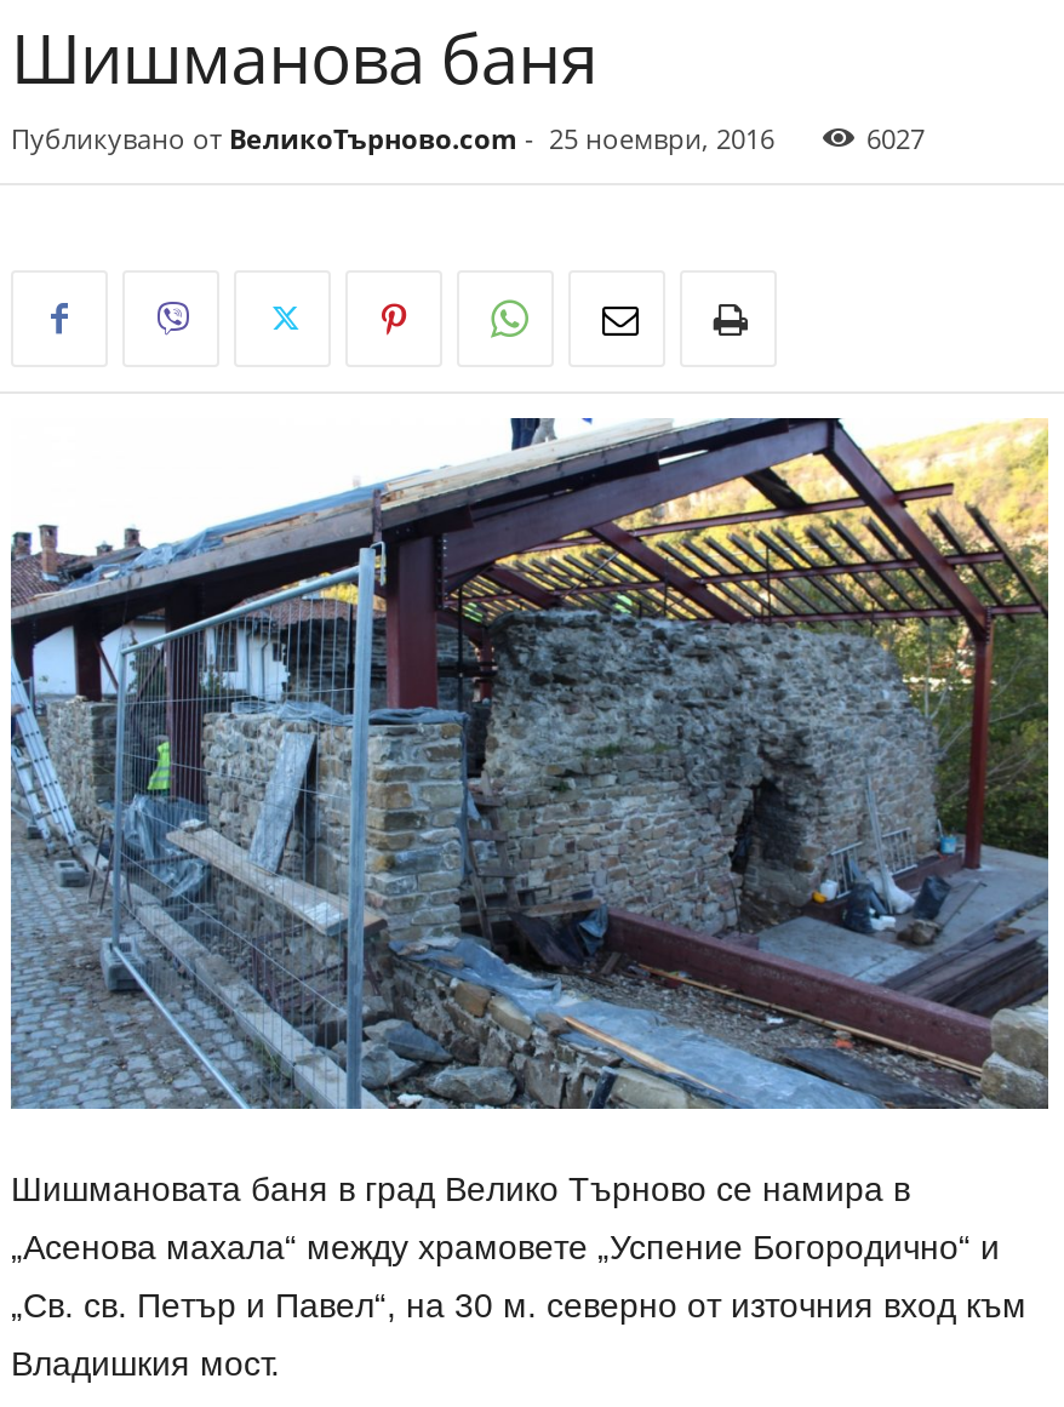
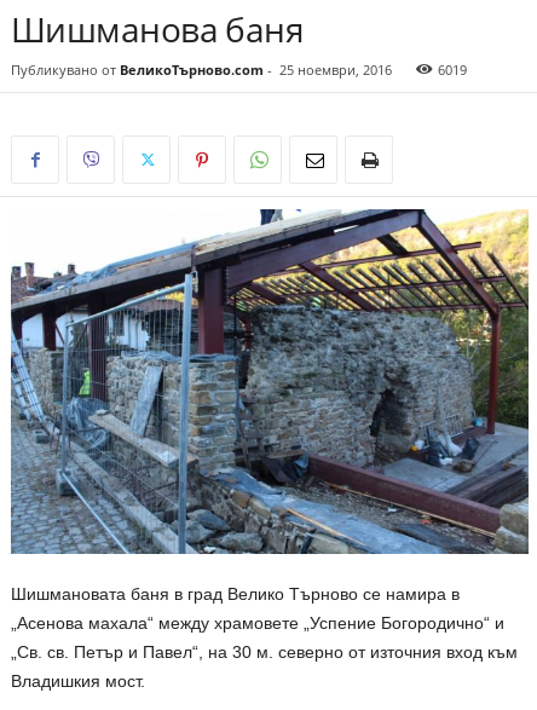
- 6027
+ 6019
